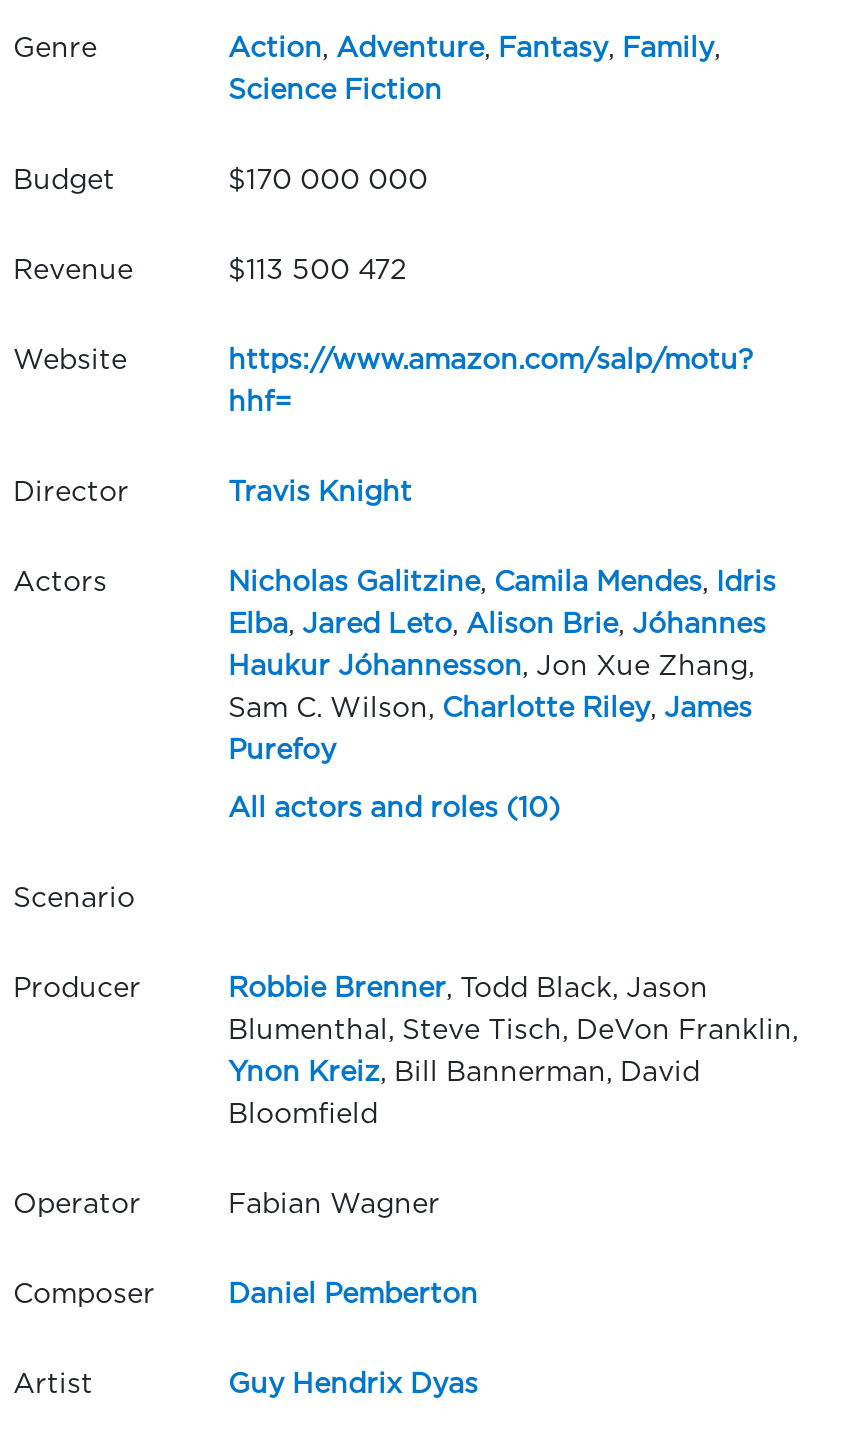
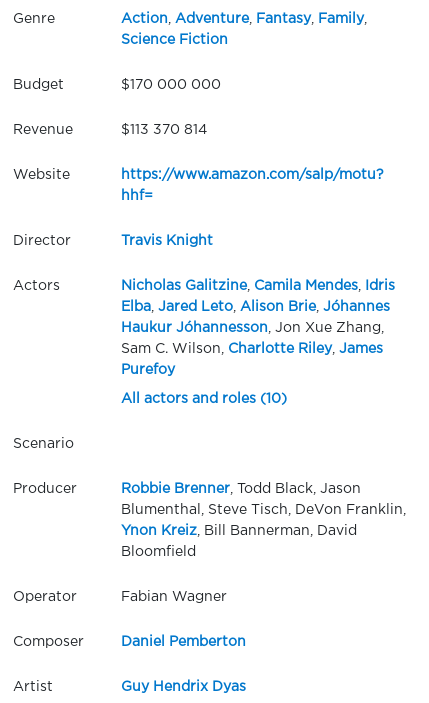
- $113 500 472
+ $113 370 814
